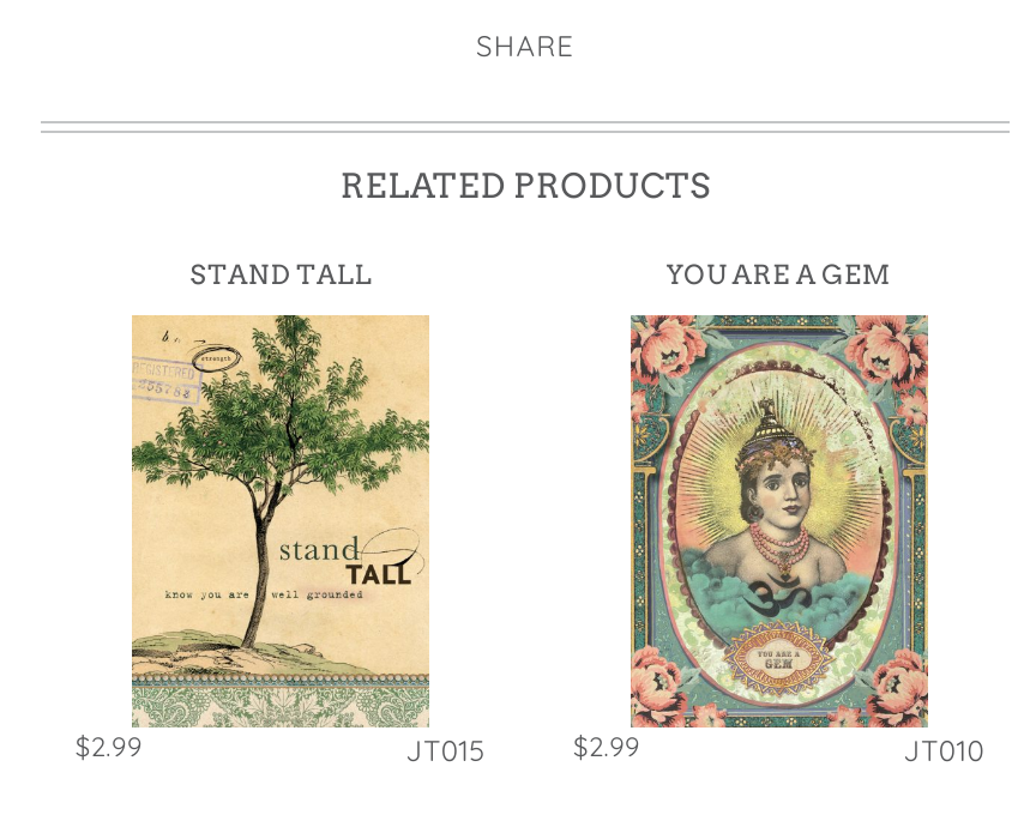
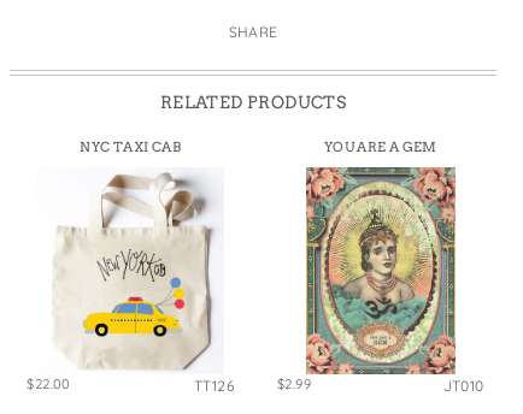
- STAND TALL
+ NYC TAXI CAB

- [image]
- $2.99
- JT015
+ [image]
+ $22.00
+ TT126
